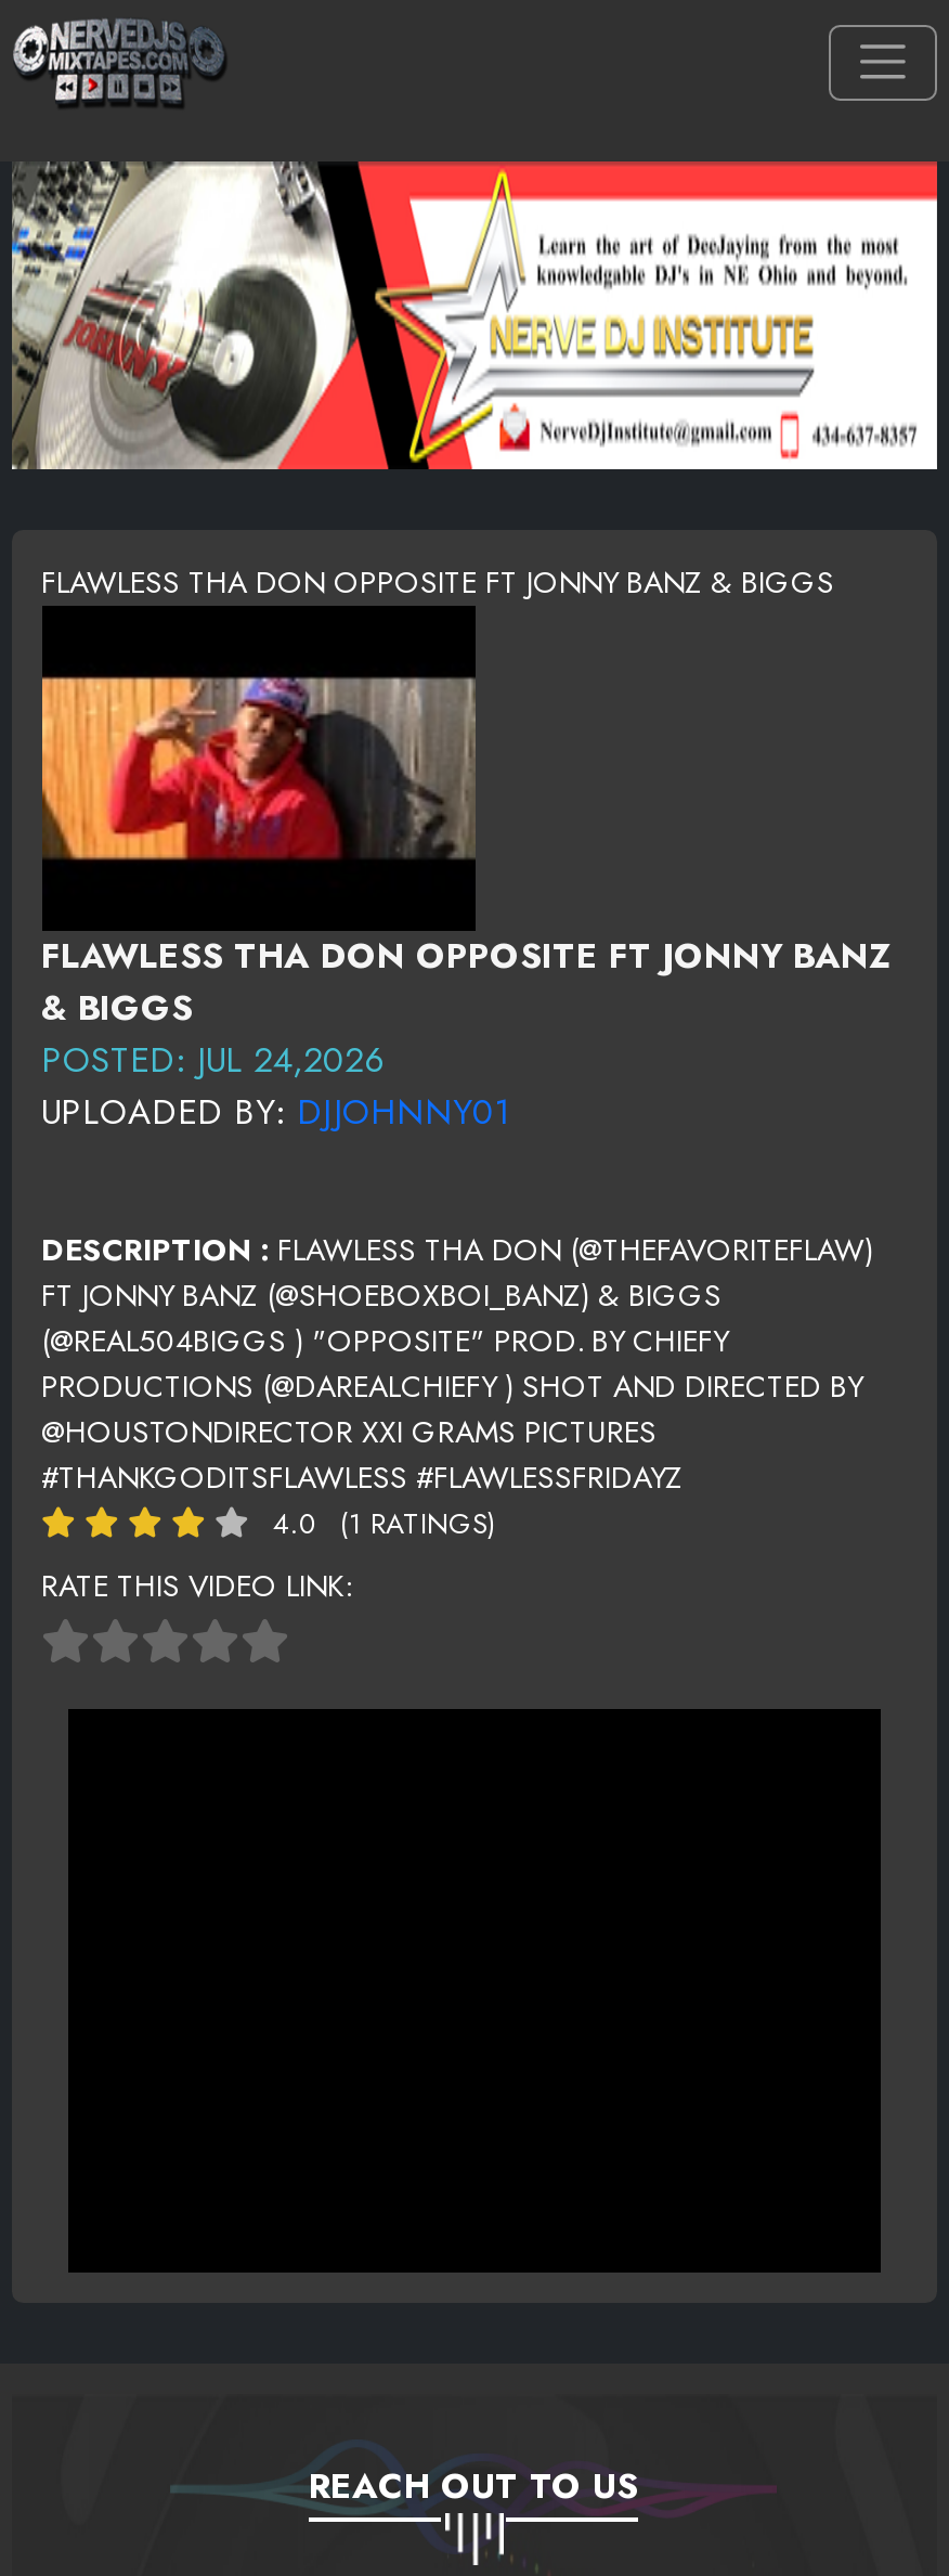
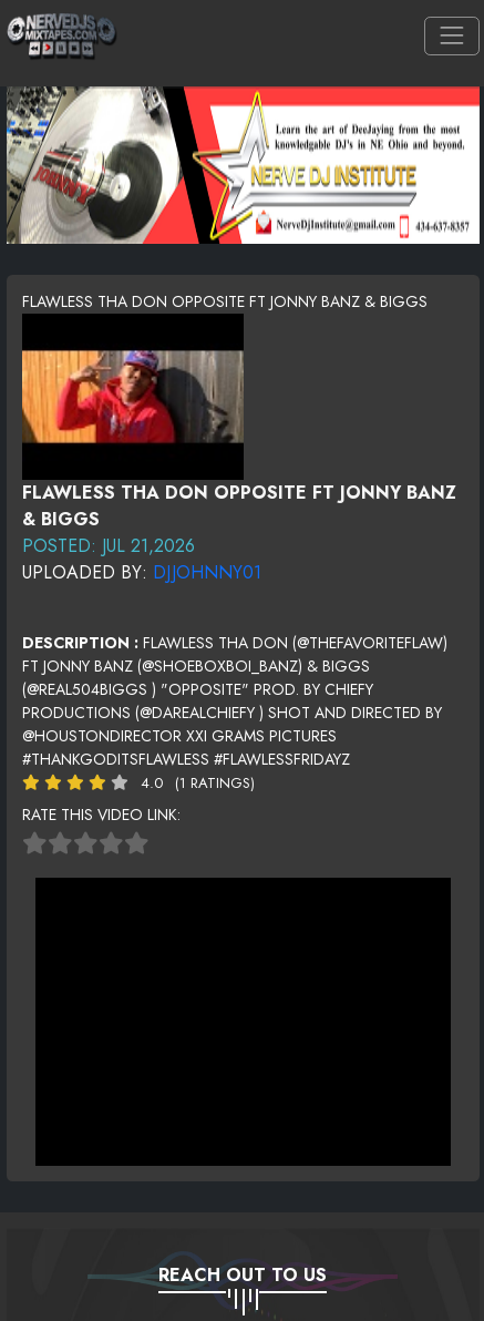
- POSTED: JUL 24,2026
+ POSTED: JUL 21,2026
